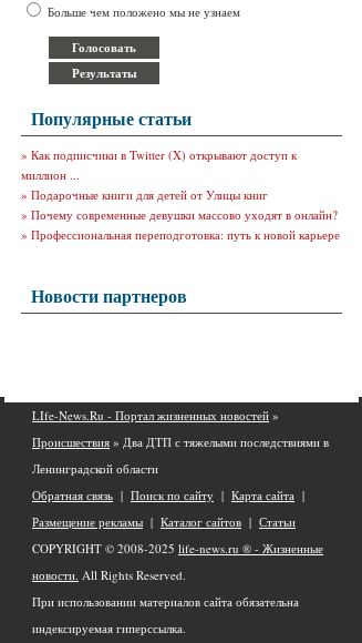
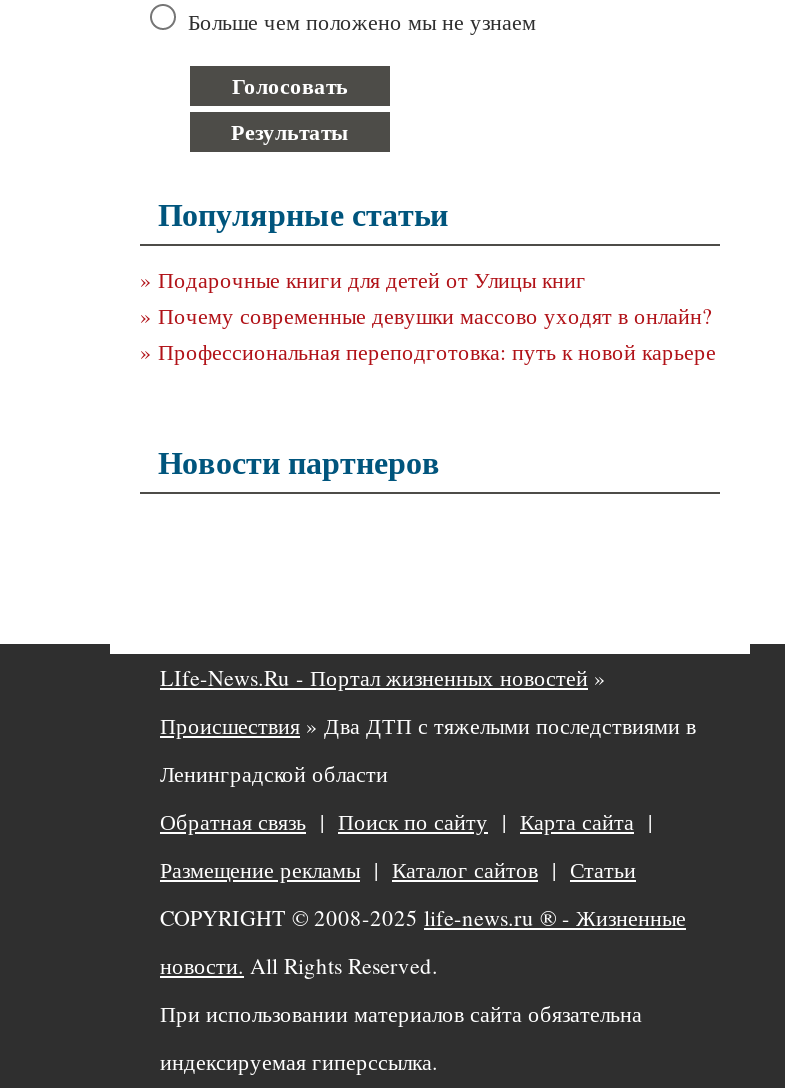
- » Как подписчики в Twitter (X) открывают доступ к
- миллион ...
